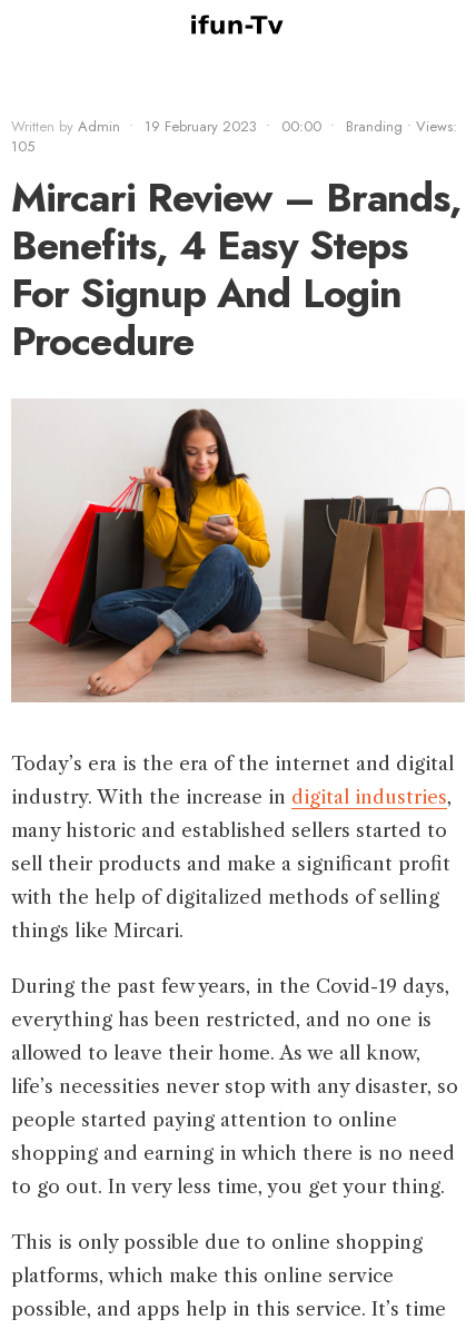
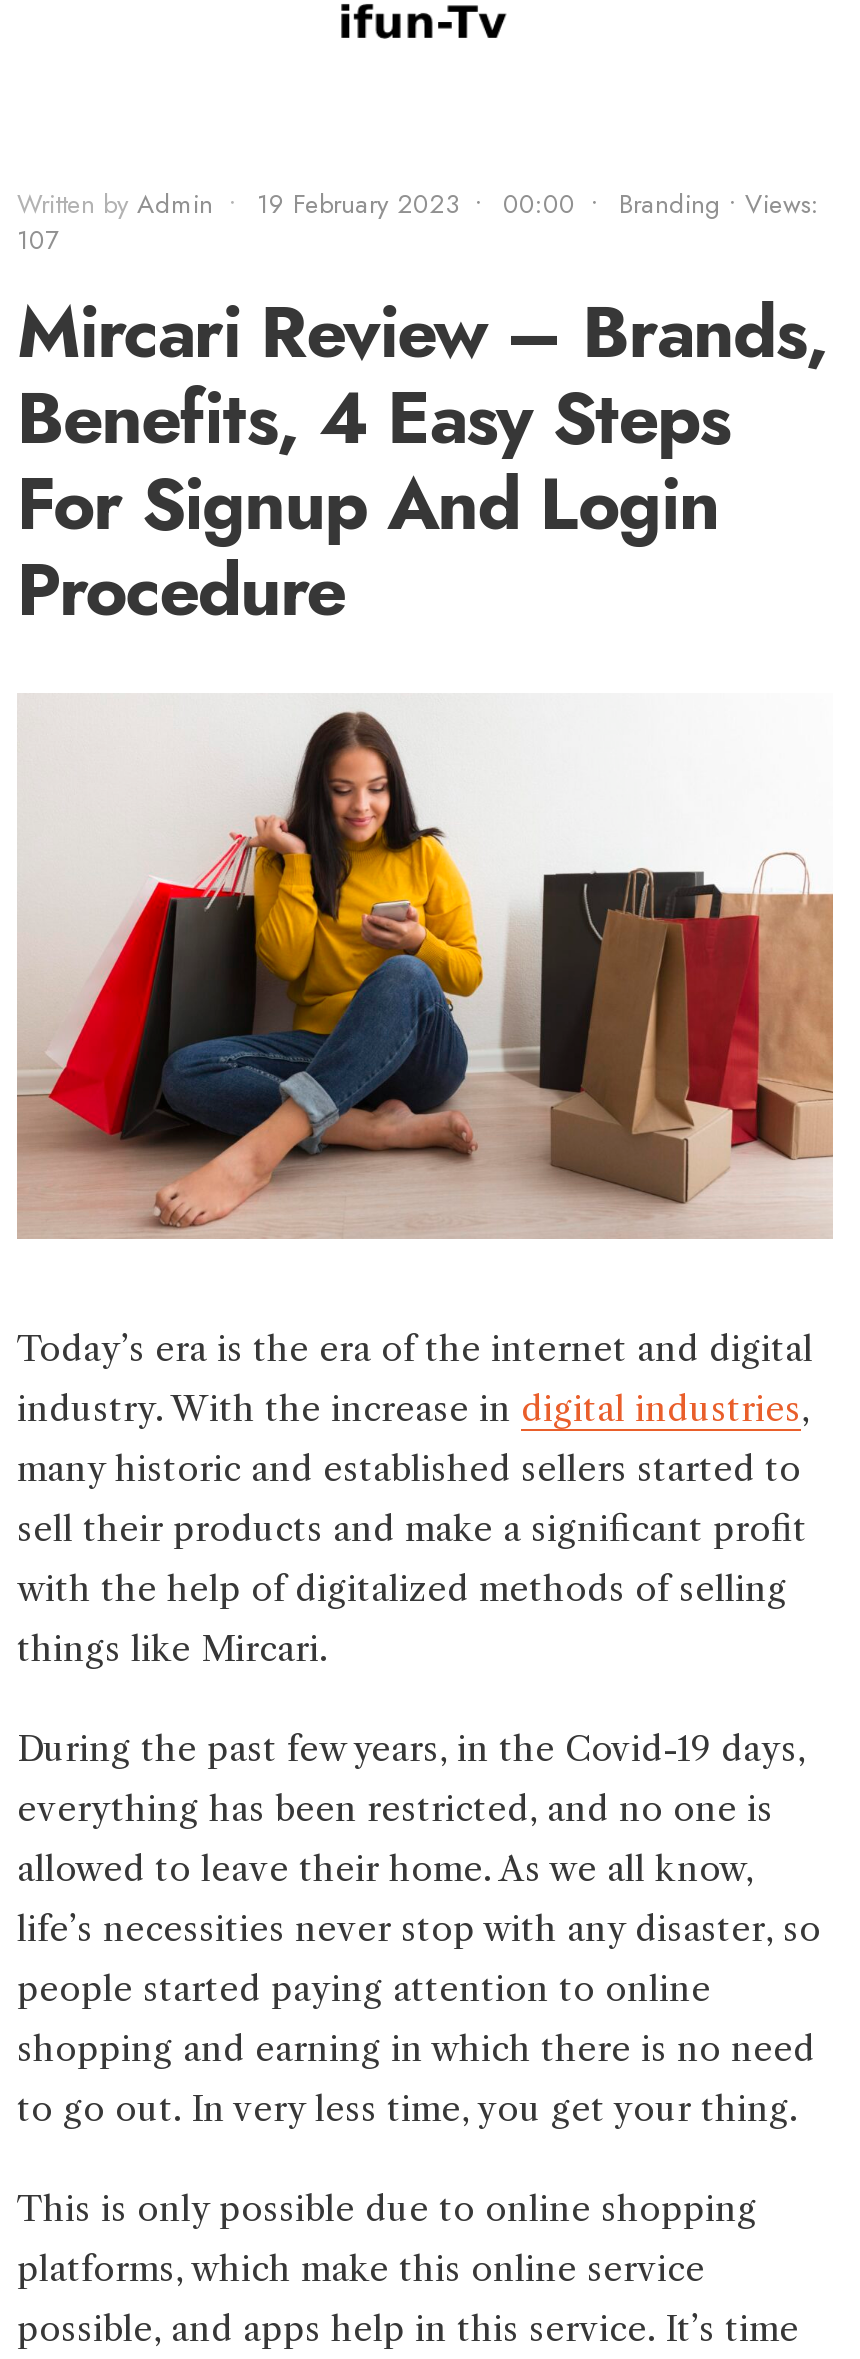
- 105
+ 107
